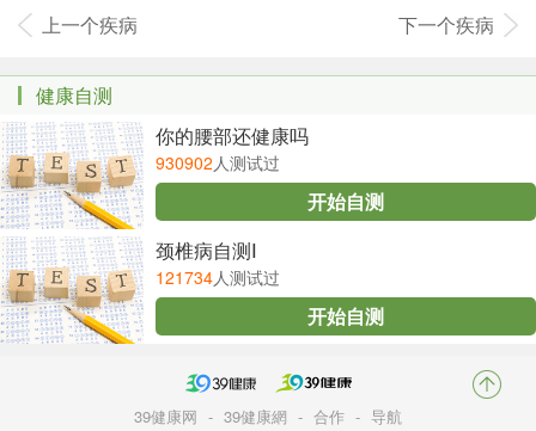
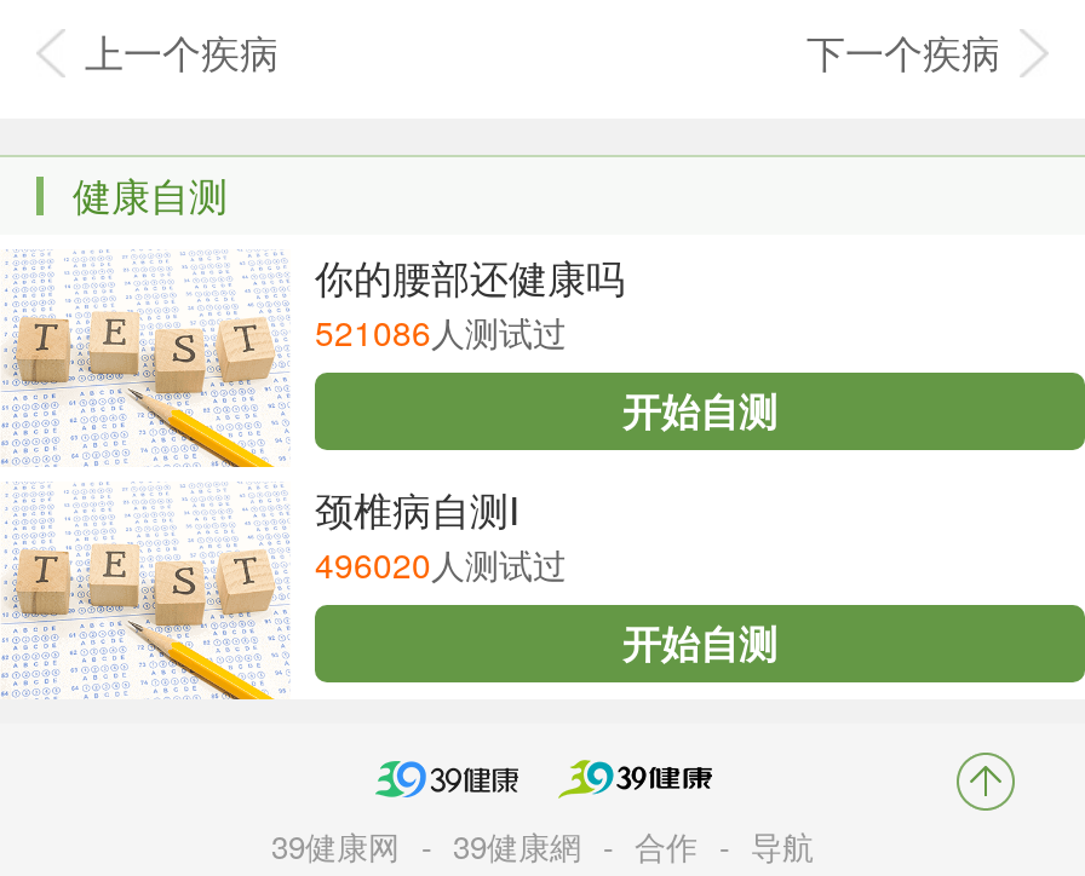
- 930902人测试过
+ 521086人测试过

- 121734人测试过
+ 496020人测试过
